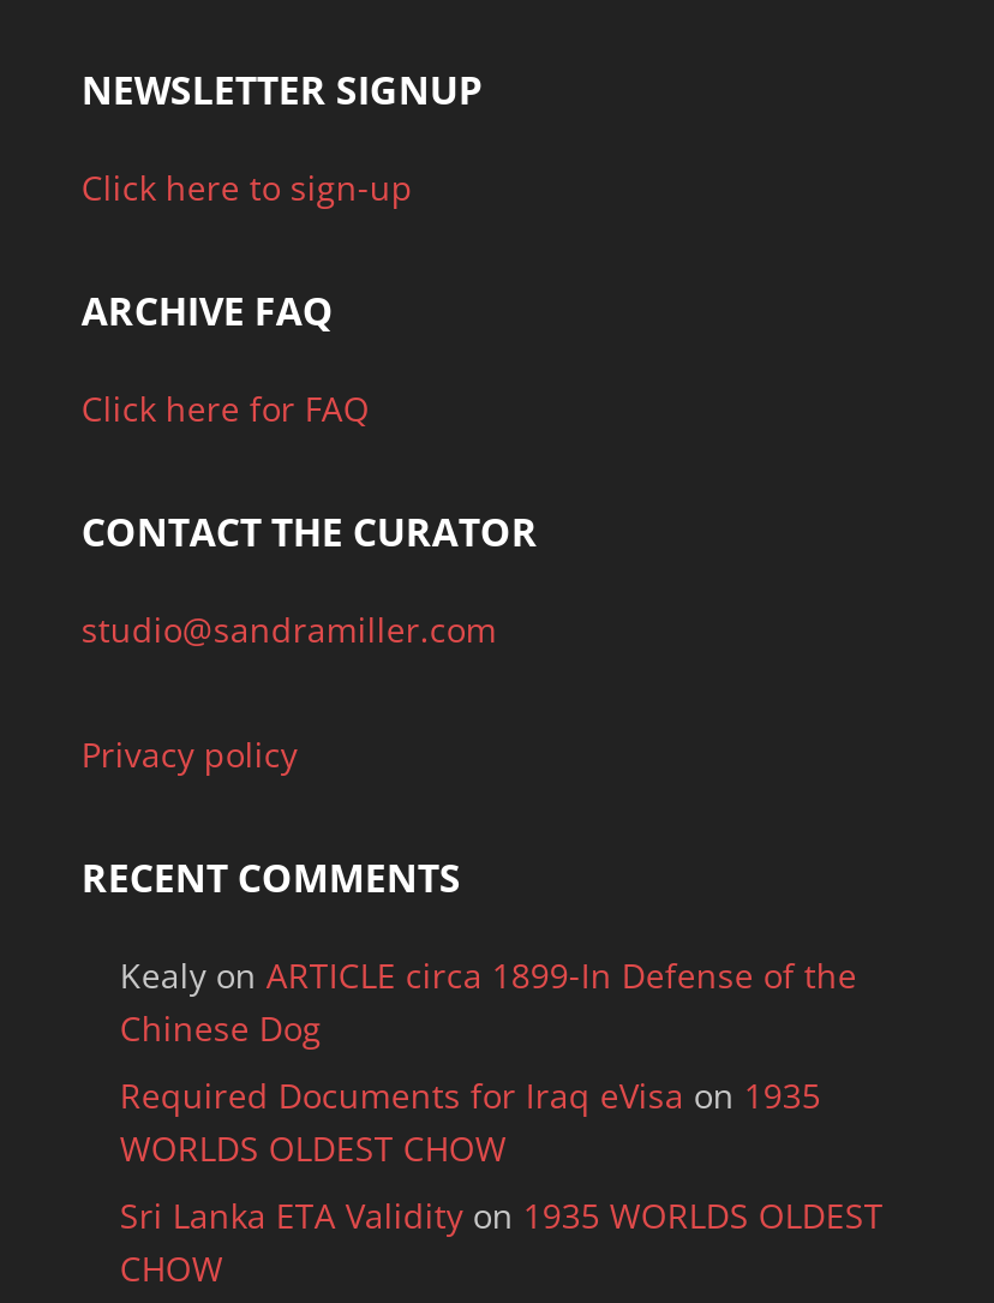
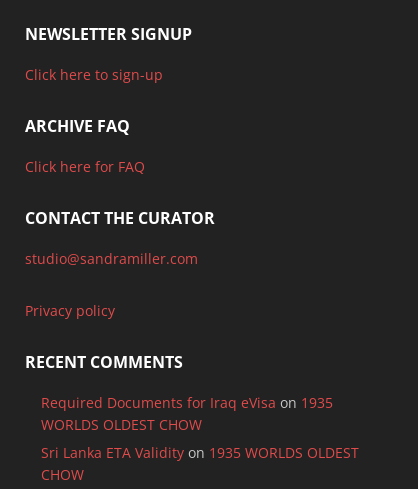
- Kealy on ARTICLE circa 1899-In Defense of the
- Chinese Dog
